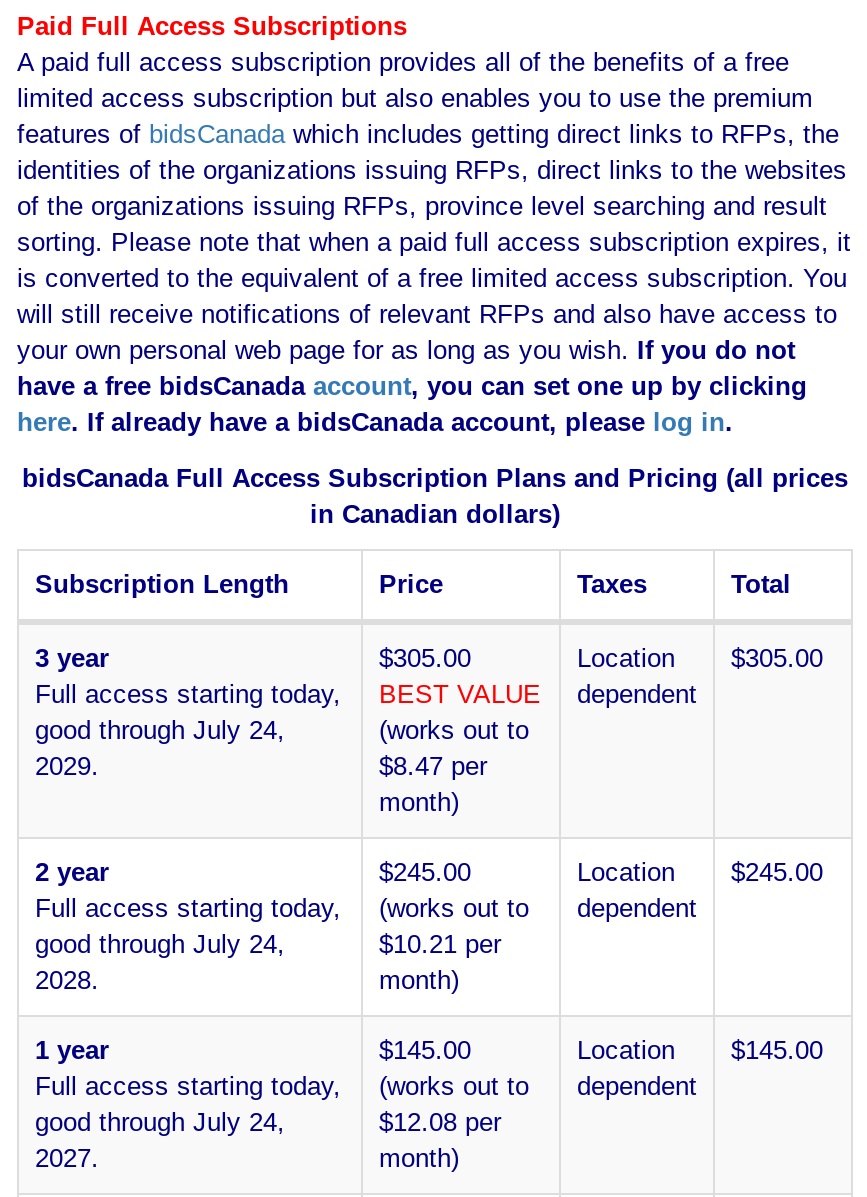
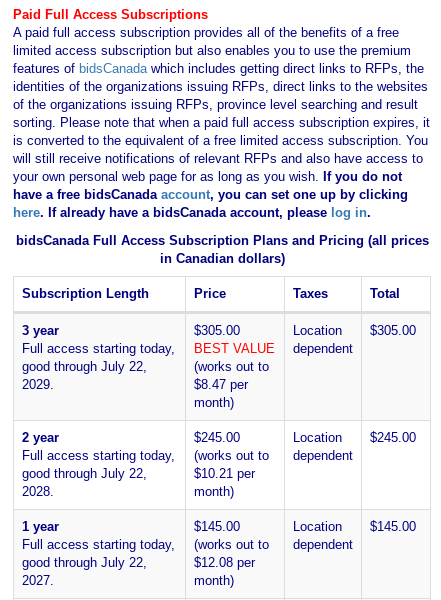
- good through July 24,
+ good through July 22,

- good through July 24,
+ good through July 22,

- good through July 24,
+ good through July 22,
